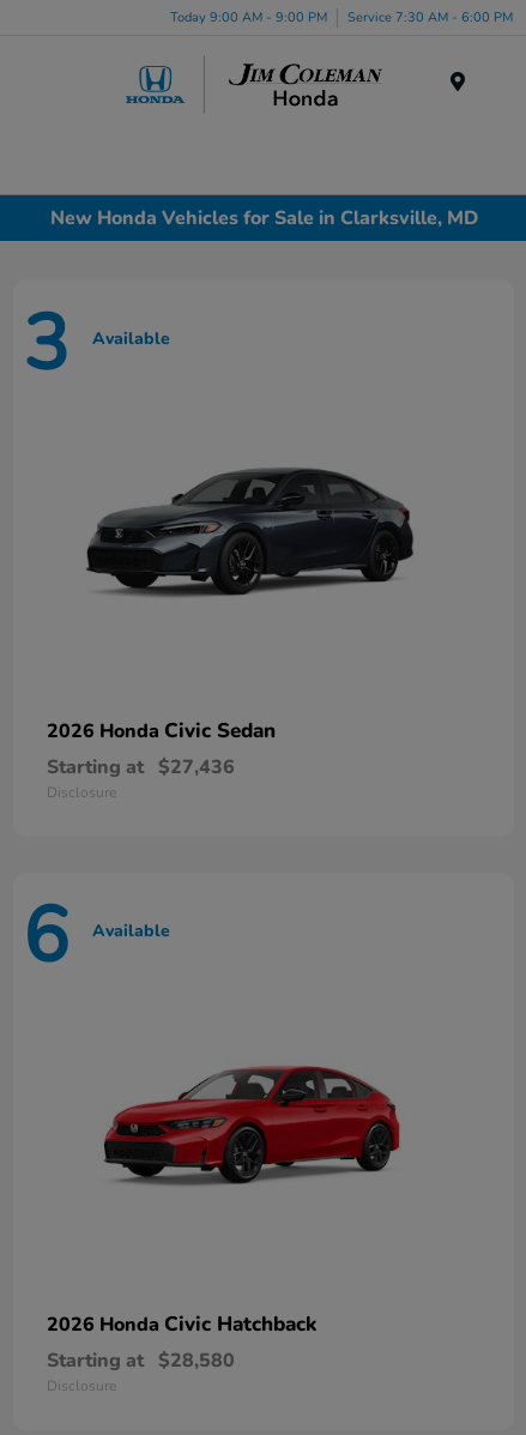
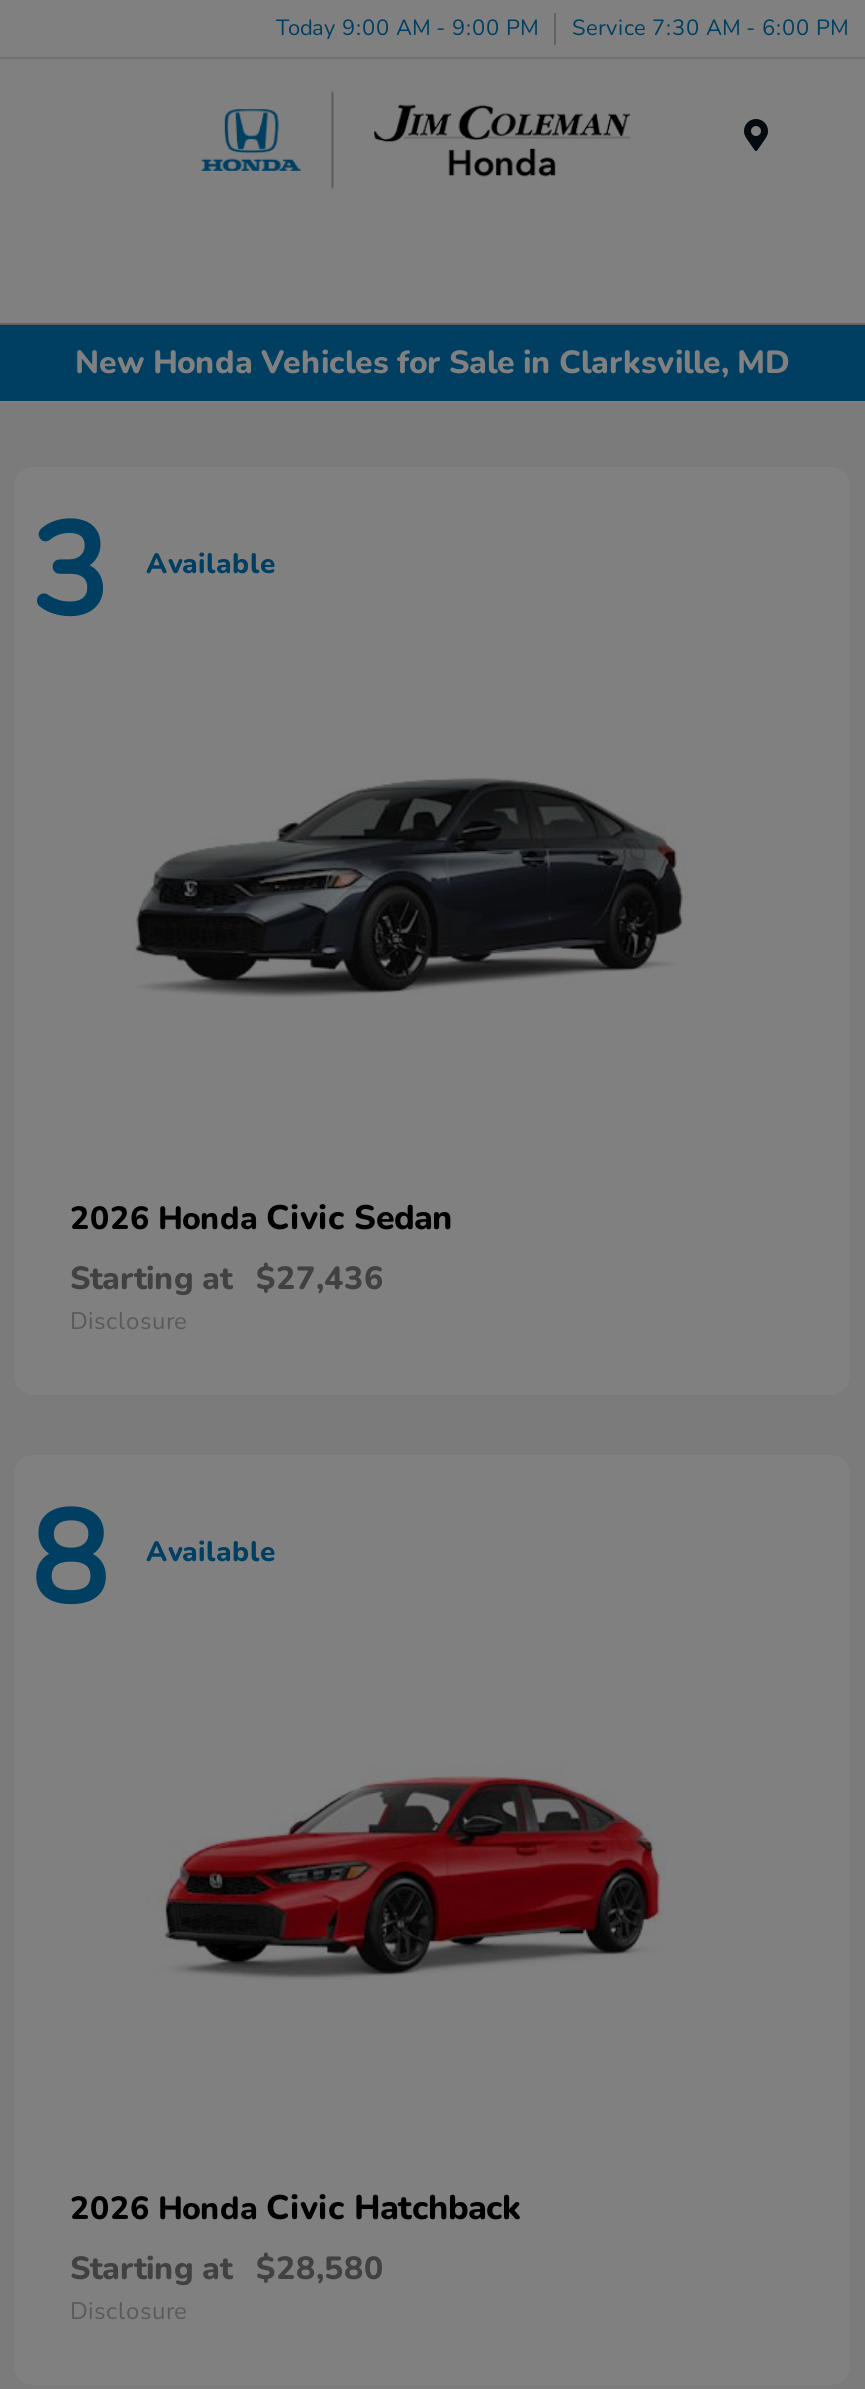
- 6 Available
+ 8 Available
